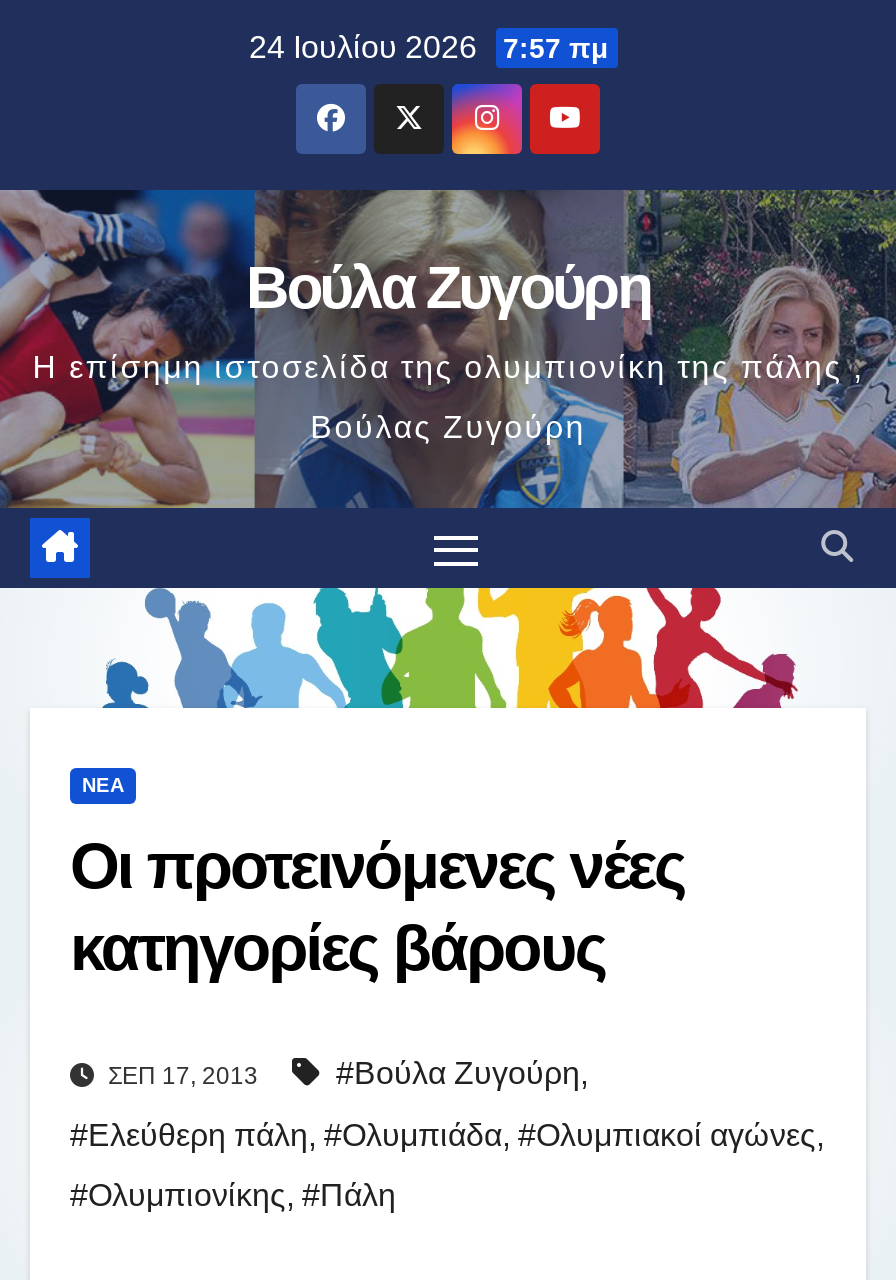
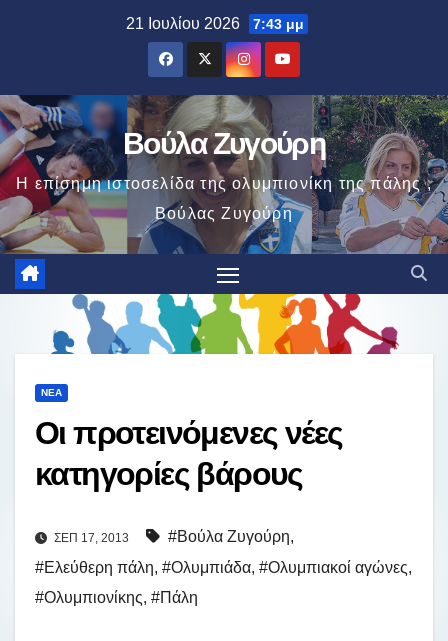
- 24 Ιουλίου 2026 7:57 πμ
+ 21 Ιουλίου 2026 7:43 μμ
